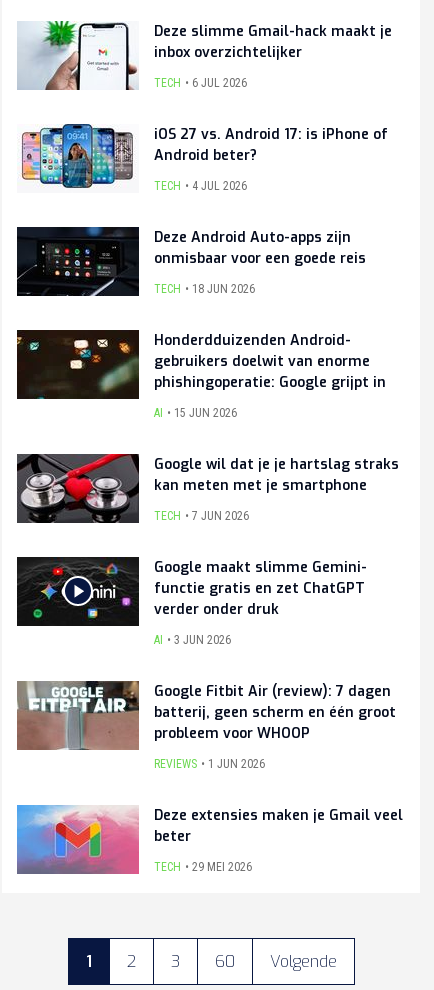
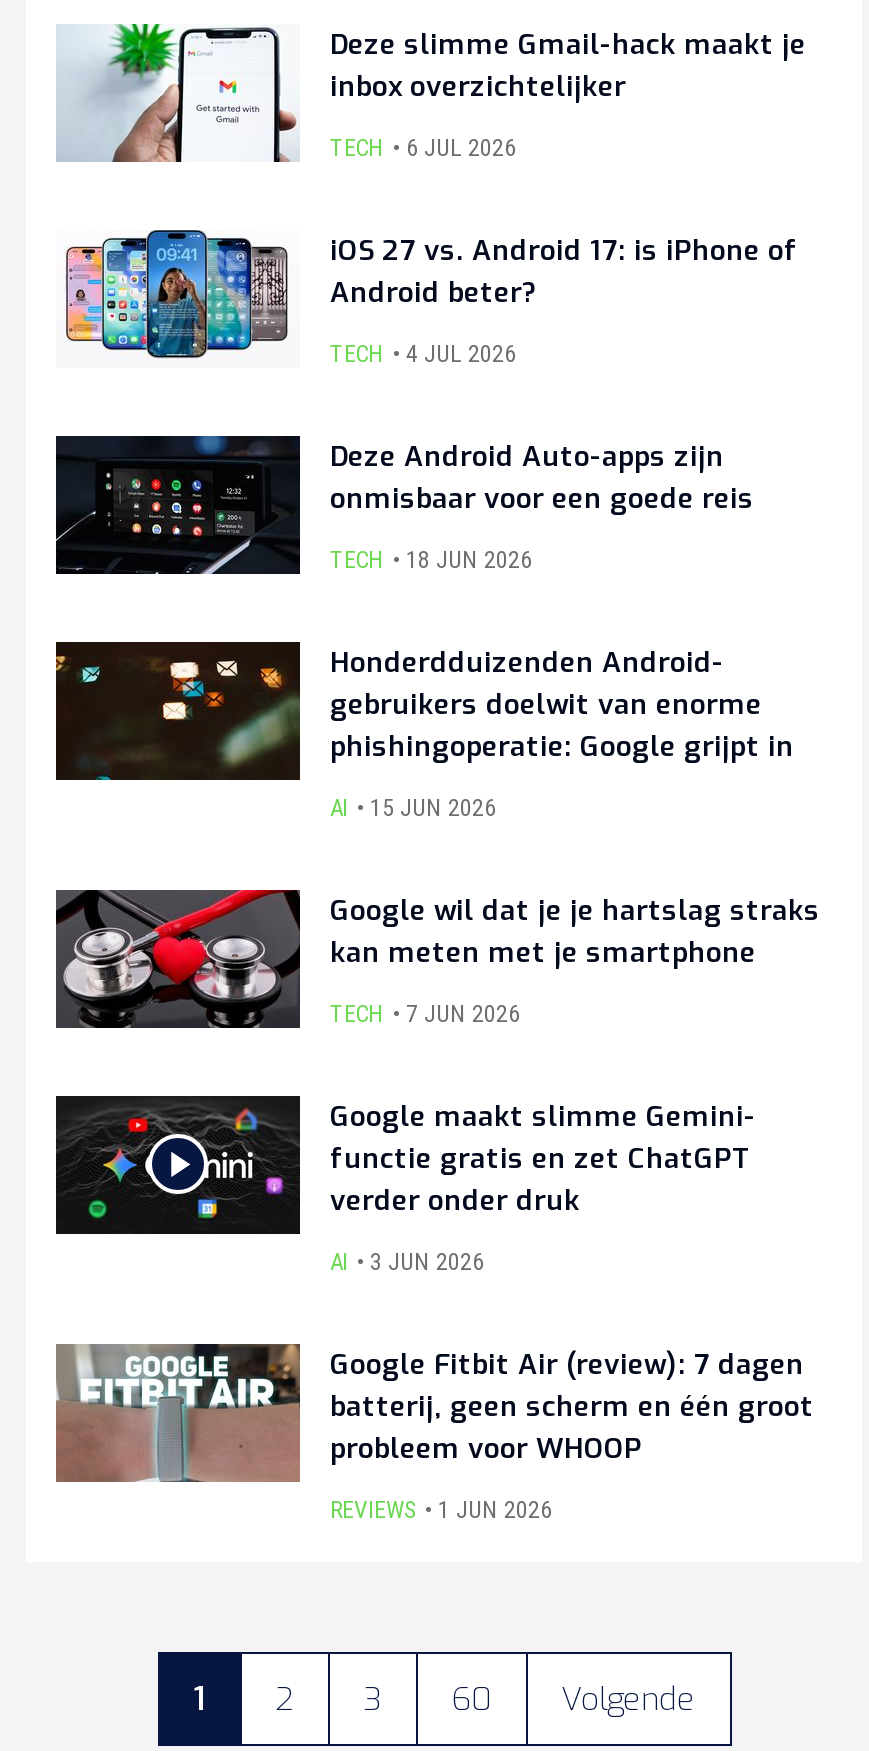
- [image]
- TECH 29 MEI 2026

- Deze extensies maken je Gmail veel
- beter
